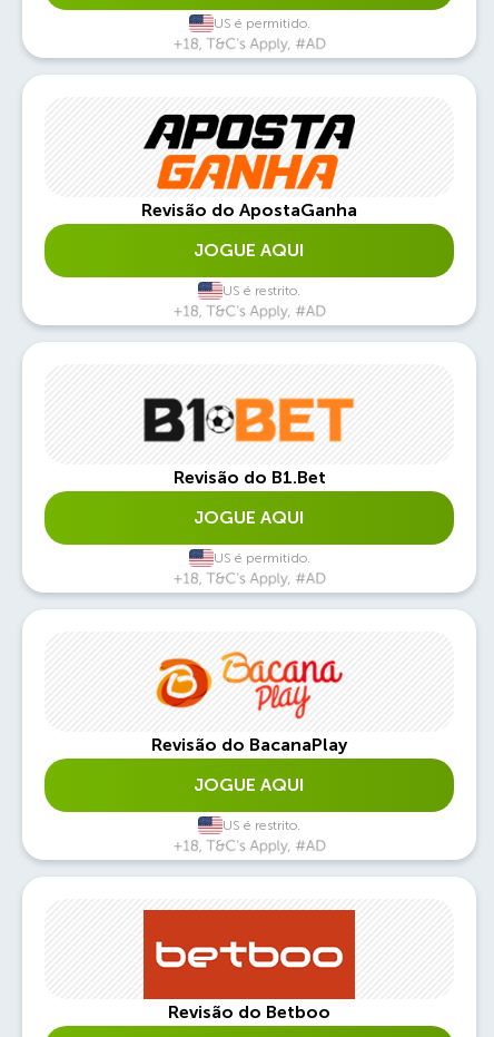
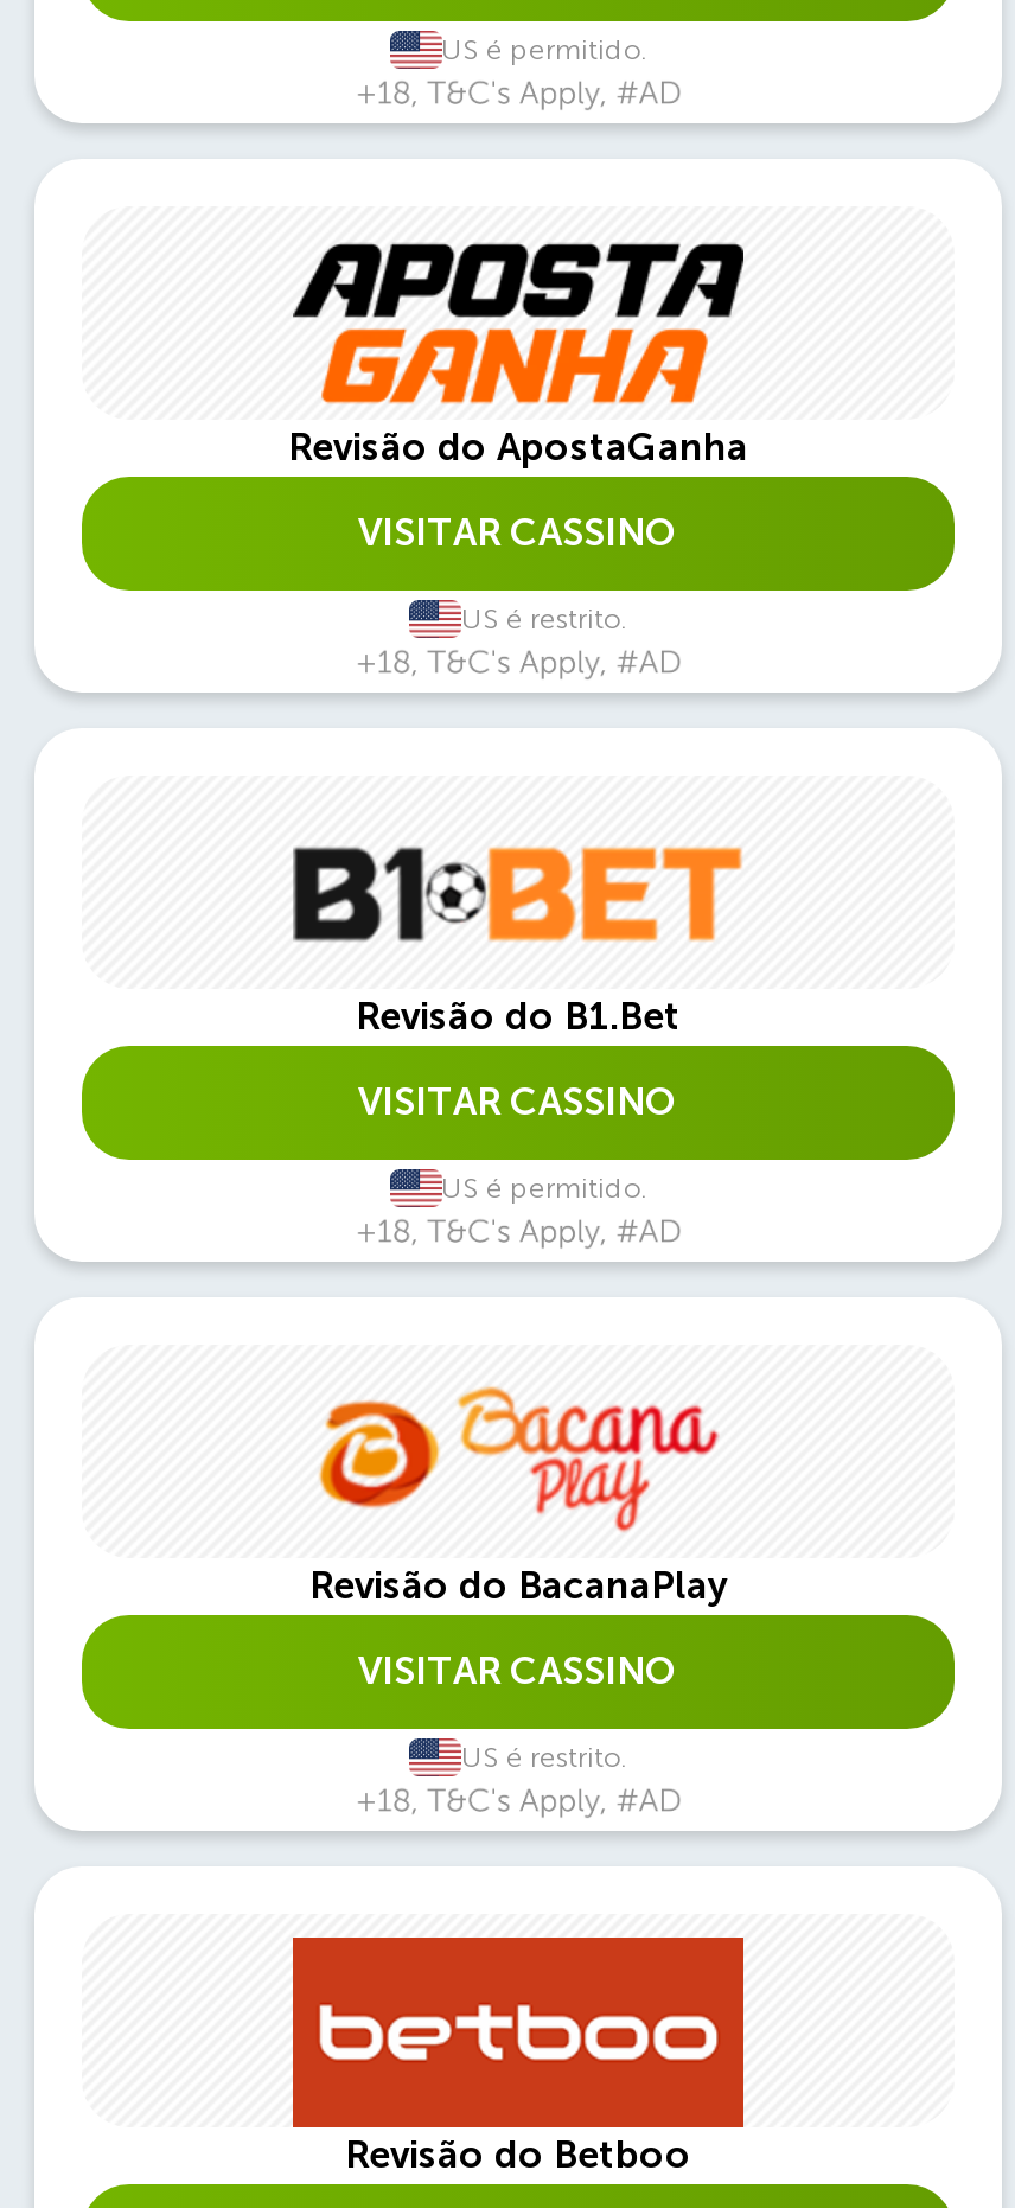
- JOGUE AQUI
+ VISITAR CASSINO

- JOGUE AQUI
+ VISITAR CASSINO

- JOGUE AQUI
+ VISITAR CASSINO
